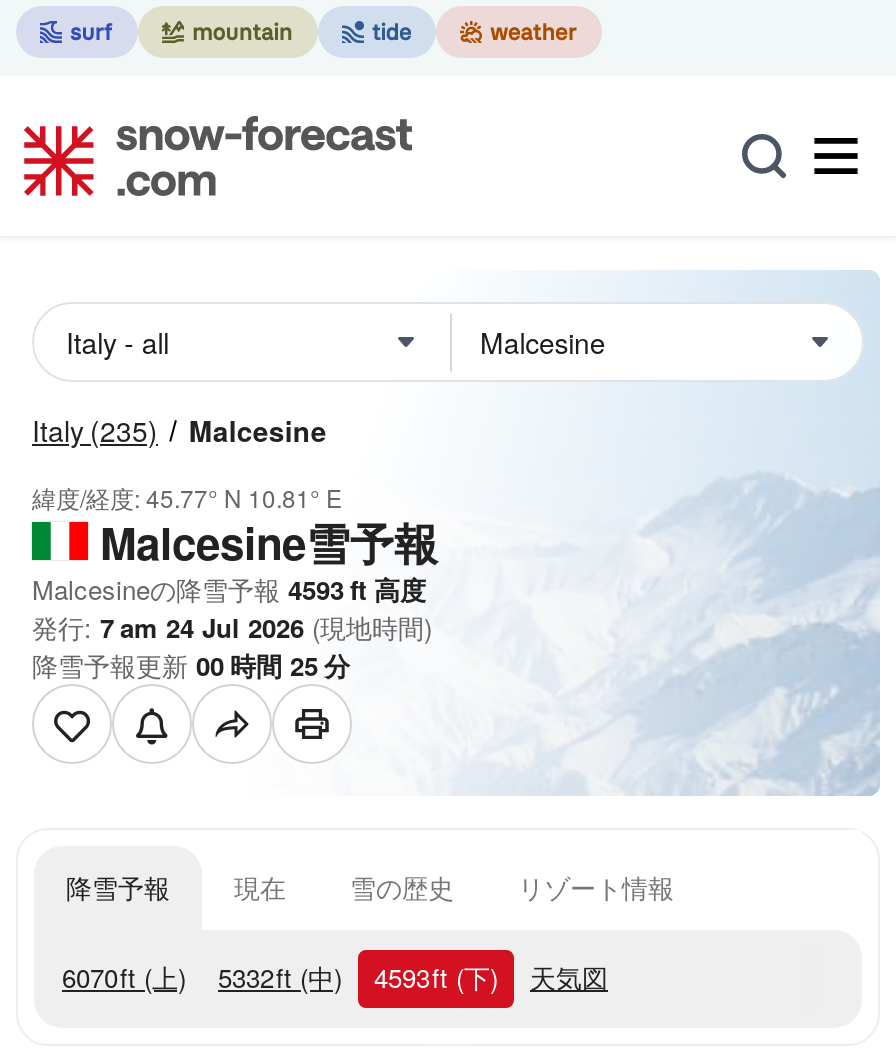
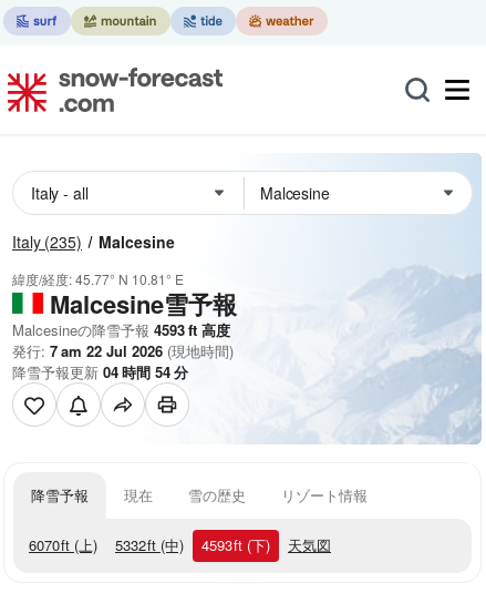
- 発行: 7 am 24 Jul 2026 (現地時間)
+ 発行: 7 am 22 Jul 2026 (現地時間)

- 降雪予報更新00時間25分
+ 降雪予報更新04時間54分
